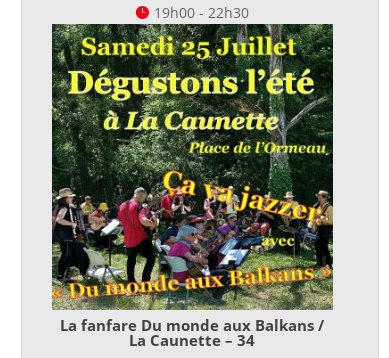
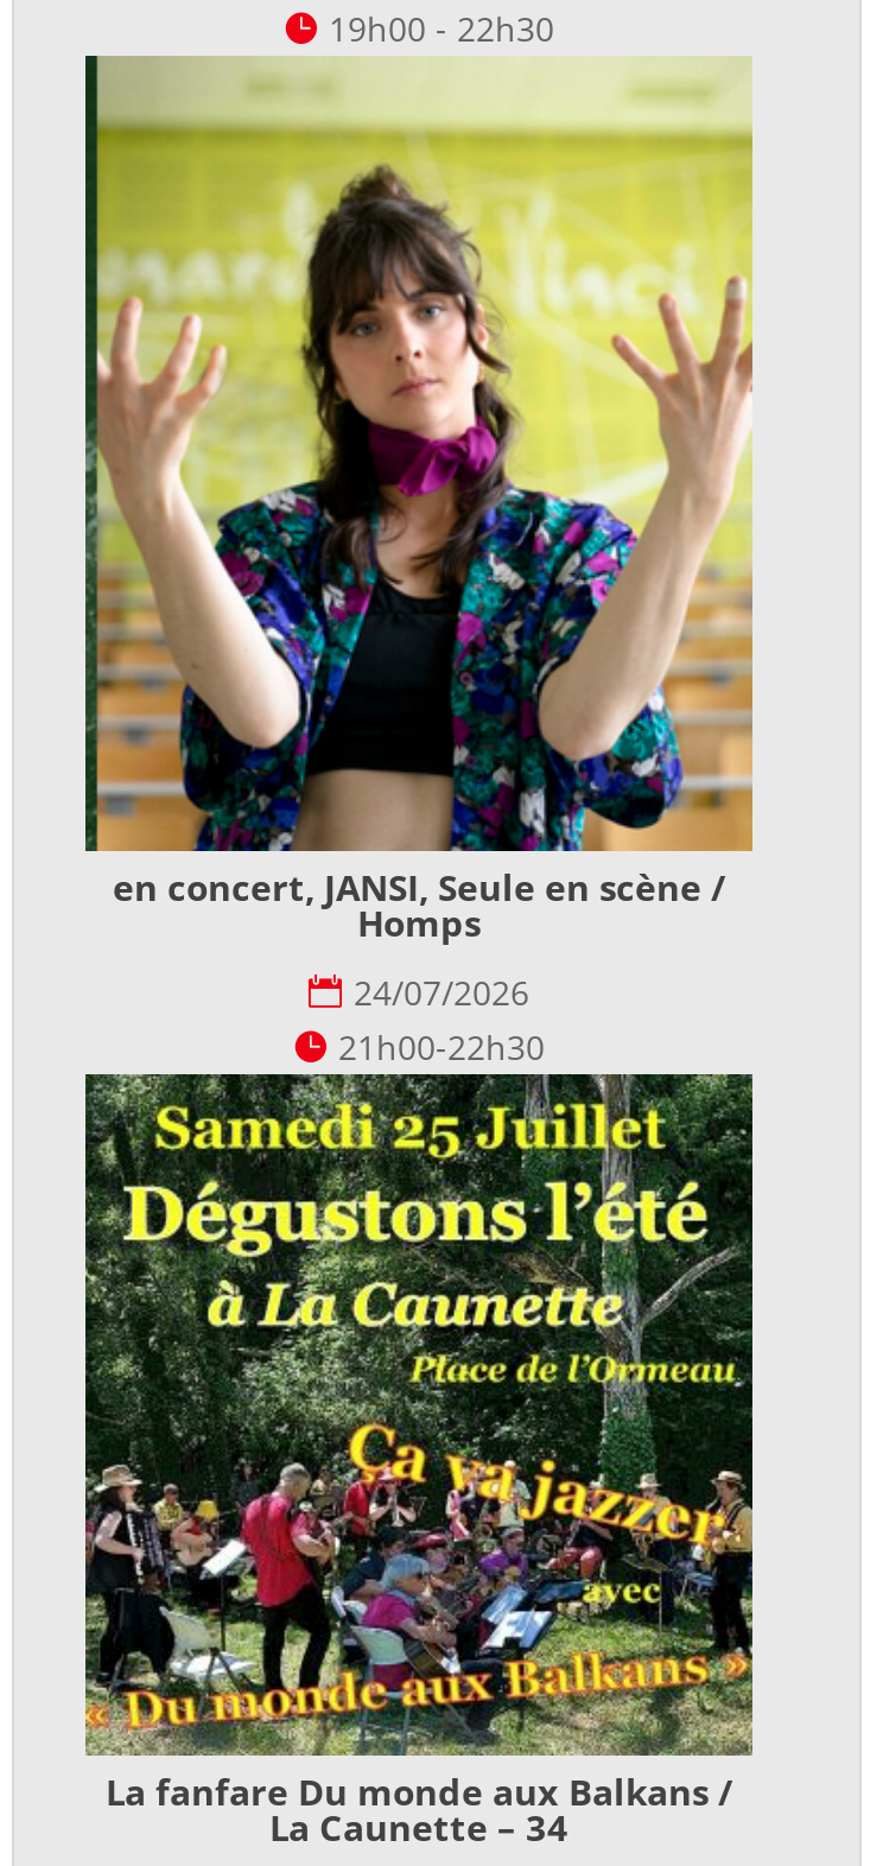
+ [image]
+ en concert, JANSI, Seule en scène /
+ Homps
+ 24/07/2026
+ 21h00-22h30
